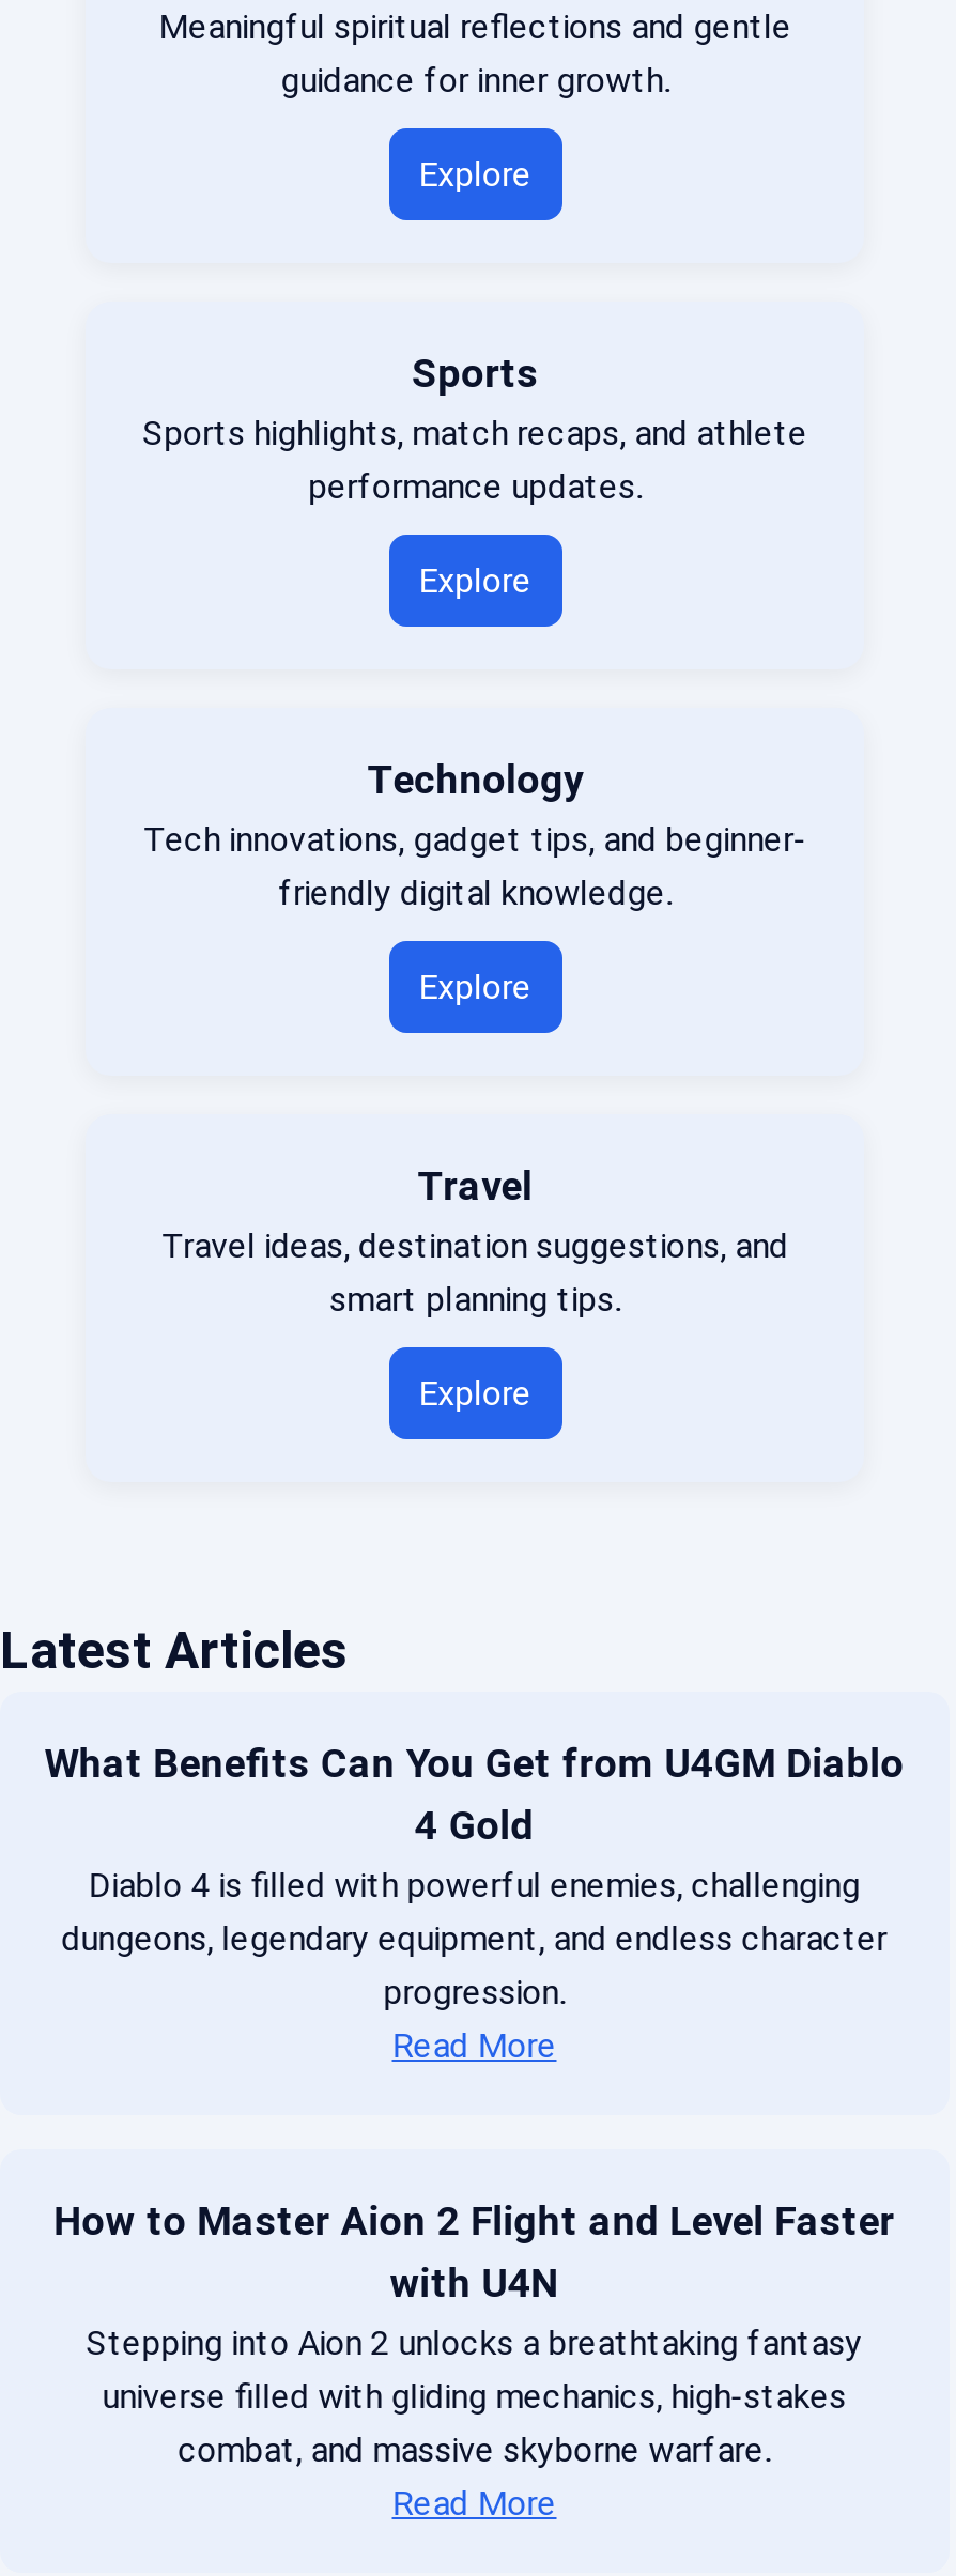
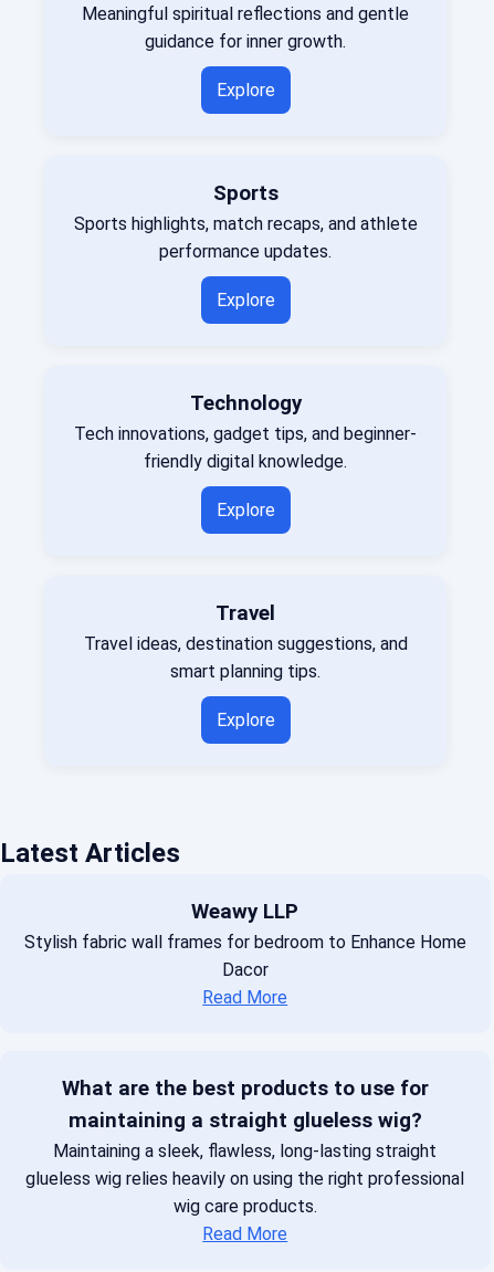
- What Benefits Can You Get from U4GM Diablo
- 4 Gold
- Diablo 4 is filled with powerful enemies, challenging
- dungeons, legendary equipment, and endless character
- progression.
+ Weawy LLP
+ Stylish fabric wall frames for bedroom to Enhance Home
+ Dacor

- How to Master Aion 2 Flight and Level Faster
- with U4N
- Stepping into Aion 2 unlocks a breathtaking fantasy
- universe filled with gliding mechanics, high-stakes
- combat, and massive skyborne warfare.
+ What are the best products to use for
+ maintaining a straight glueless wig?
+ Maintaining a sleek, flawless, long-lasting straight
+ glueless wig relies heavily on using the right professional
+ wig care products.
